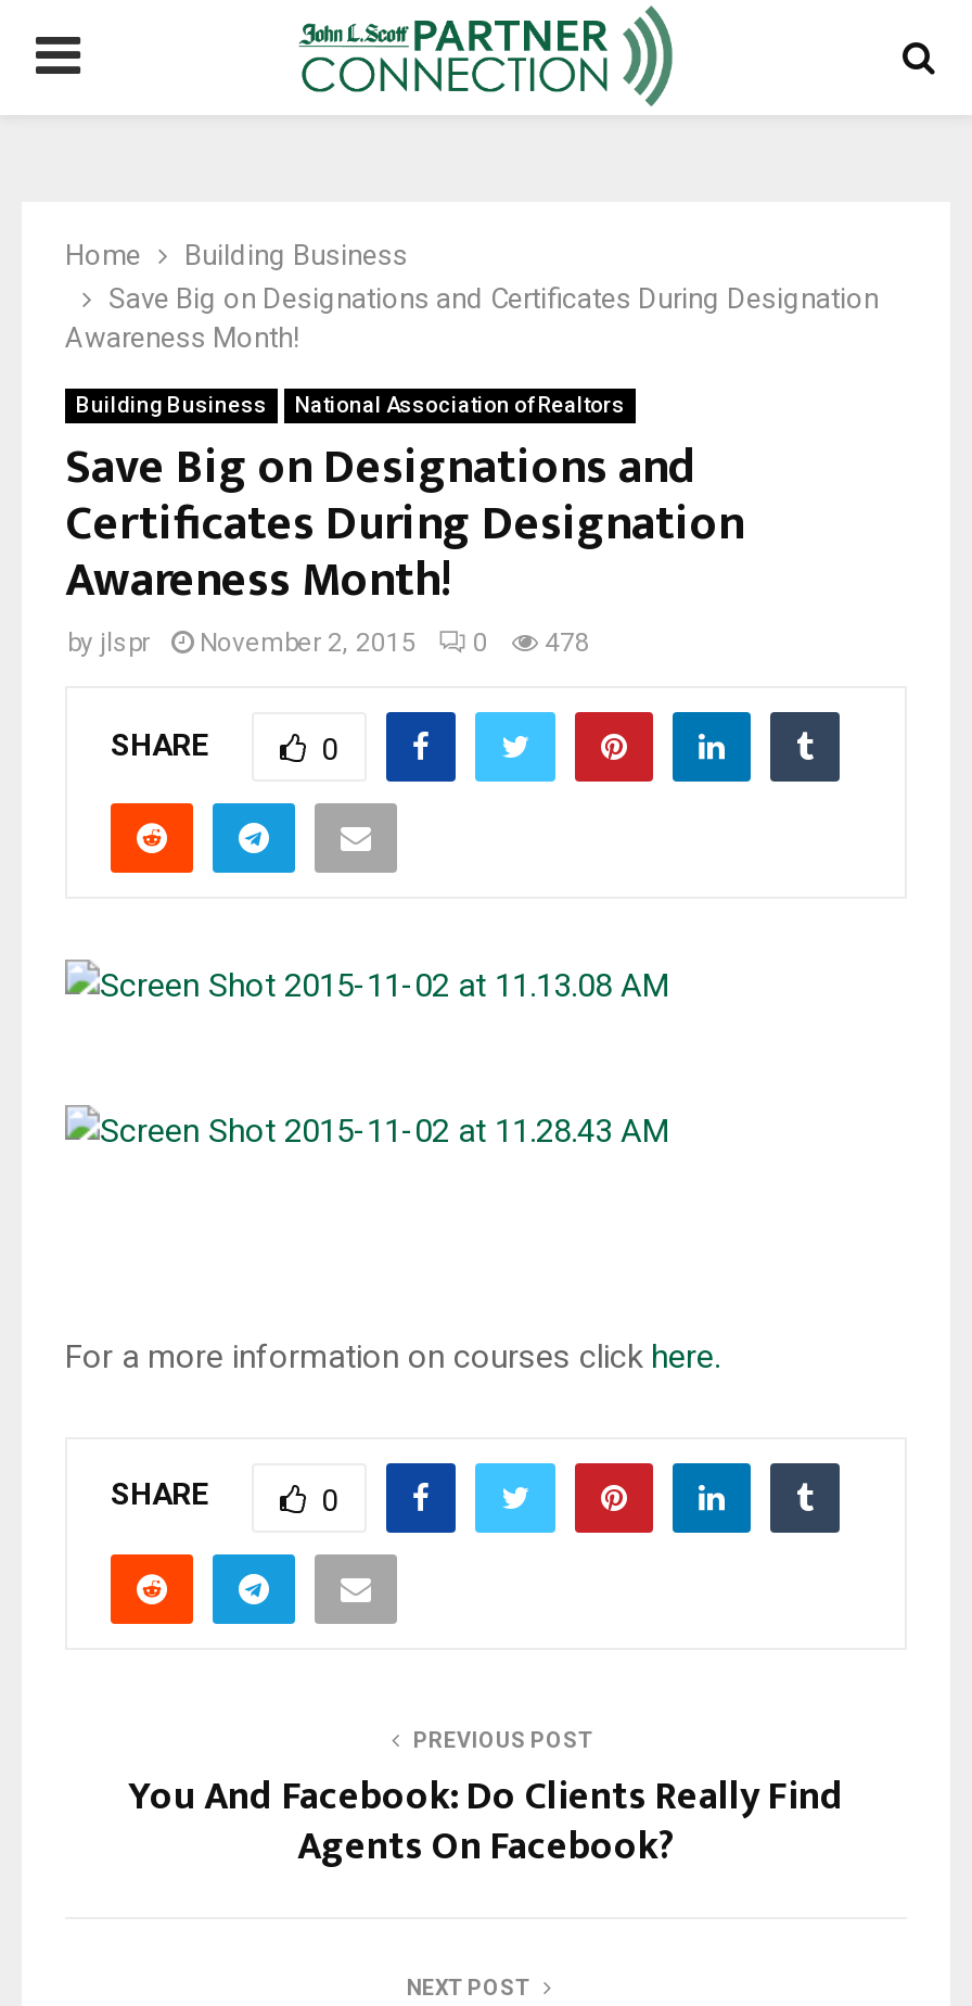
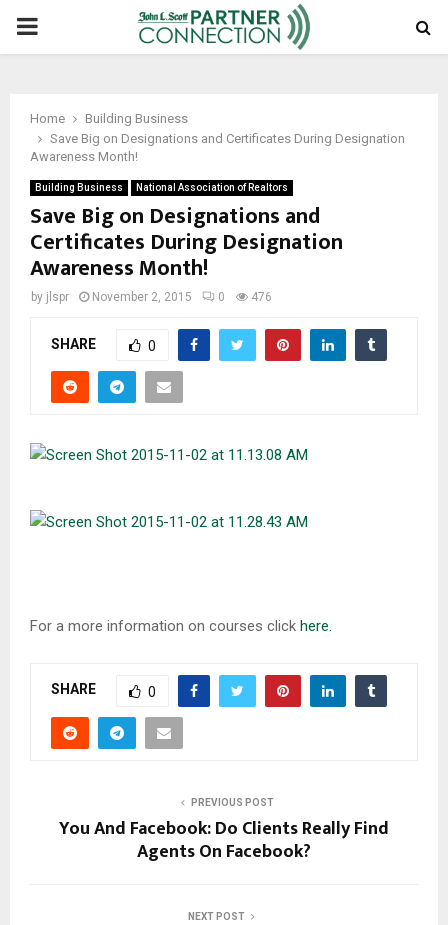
- by jlspr November 2, 2015 0 478
+ by jlspr November 2, 2015 0 476
